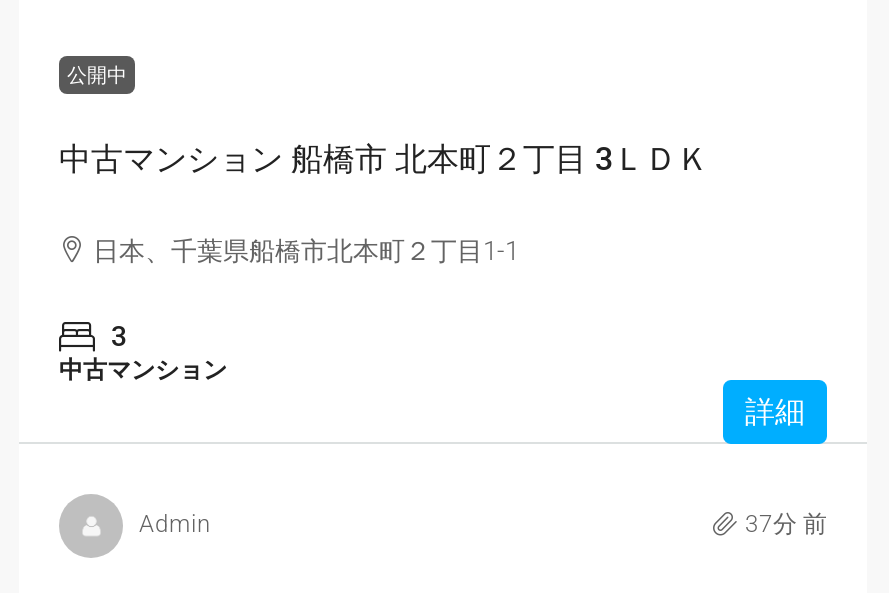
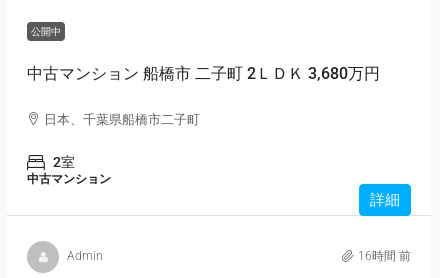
- 中古マンション 船橋市 北本町２丁目 3ＬＤＫ
+ 中古マンション 船橋市 二子町 2ＬＤＫ 3,680万円

- 日本、千葉県船橋市北本町２丁目1-1
+ 日本、千葉県船橋市二子町

- 3
+ 2室

- 37分 前
+ 16時間 前
